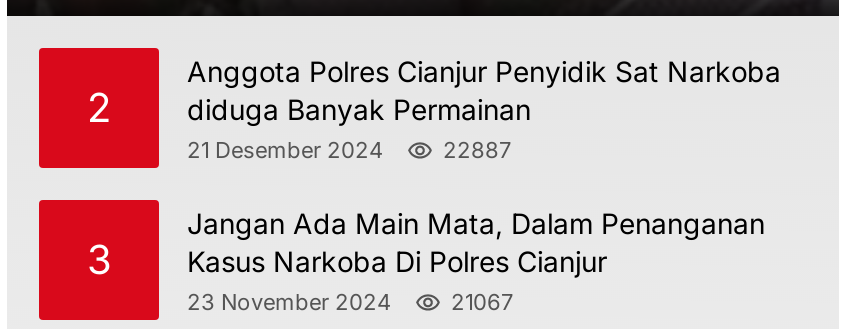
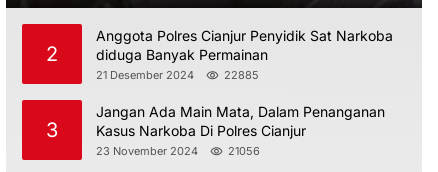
- 22887
+ 22885

- 21067
+ 21056
